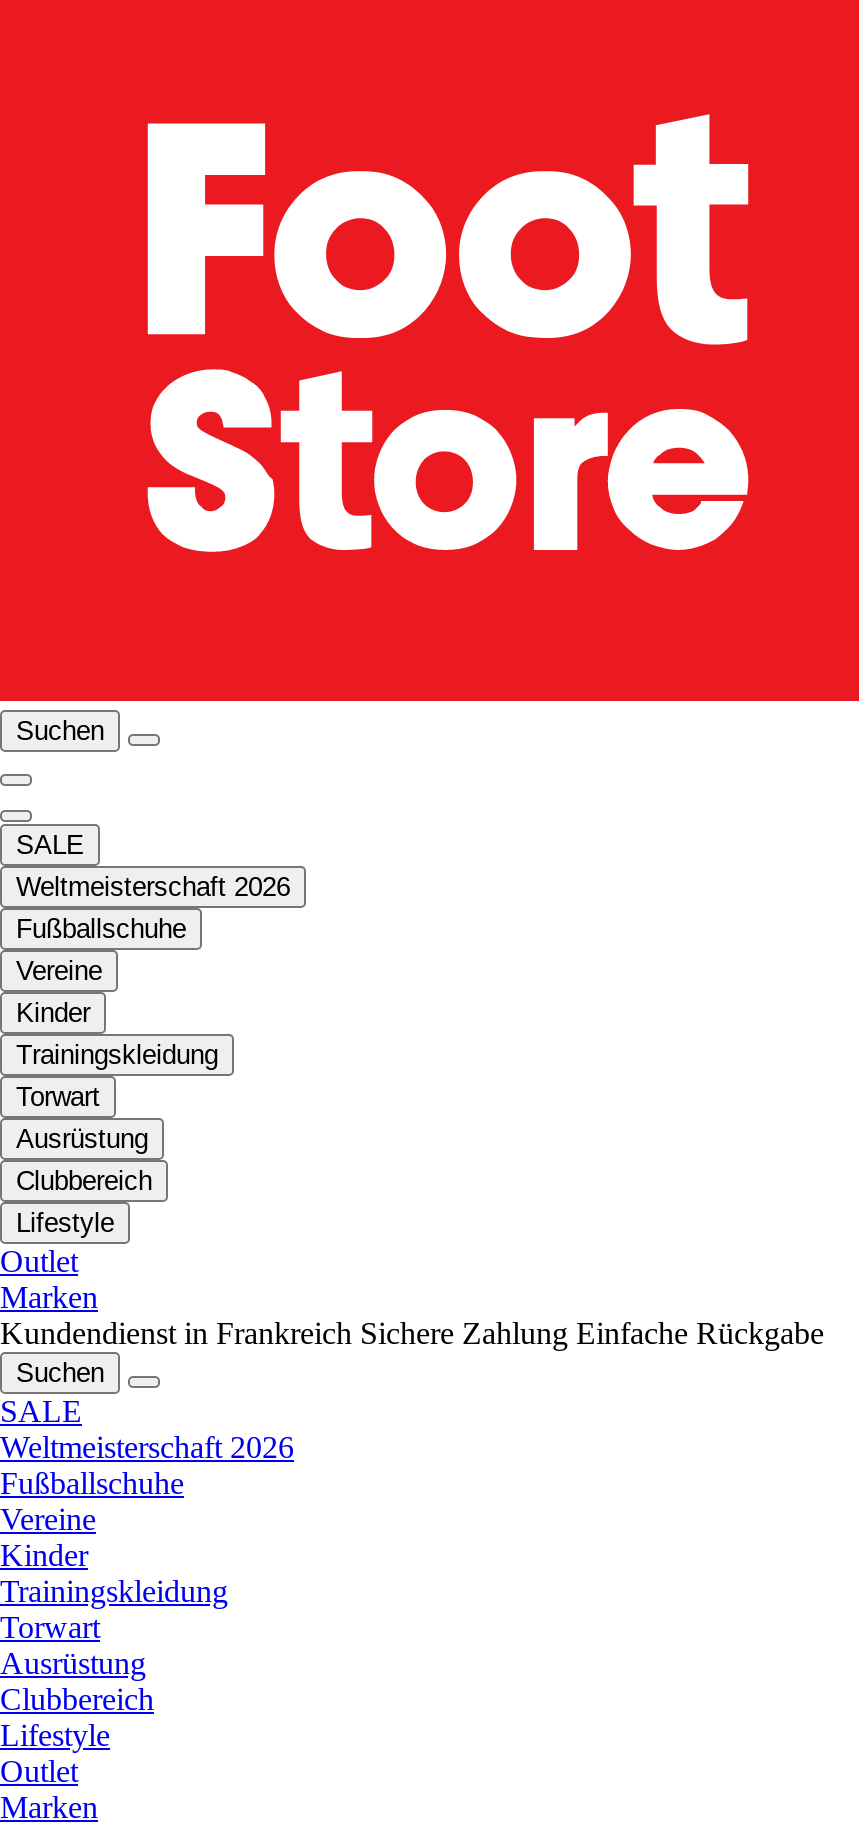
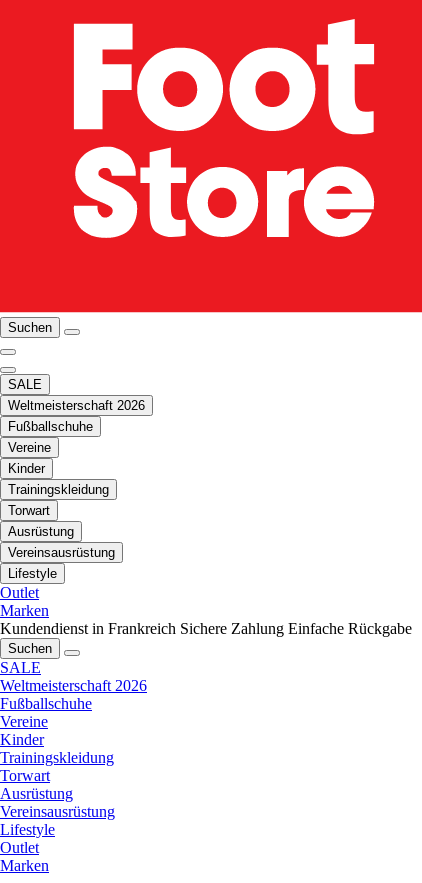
- Clubbereich
+ Vereinsausrüstung

- Clubbereich
+ Vereinsausrüstung
